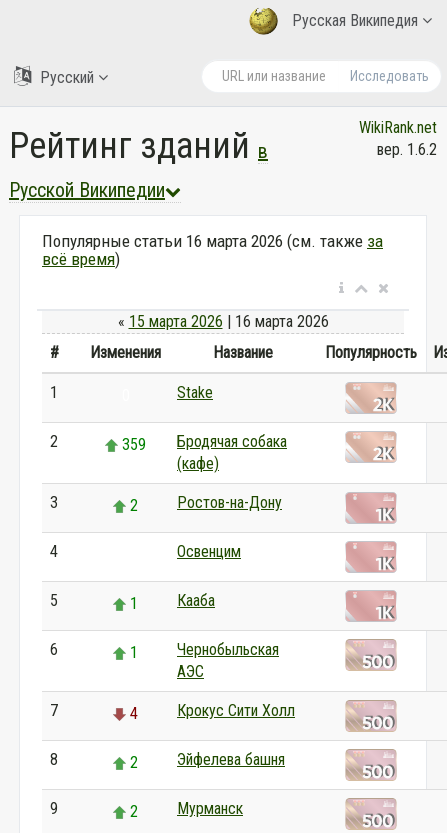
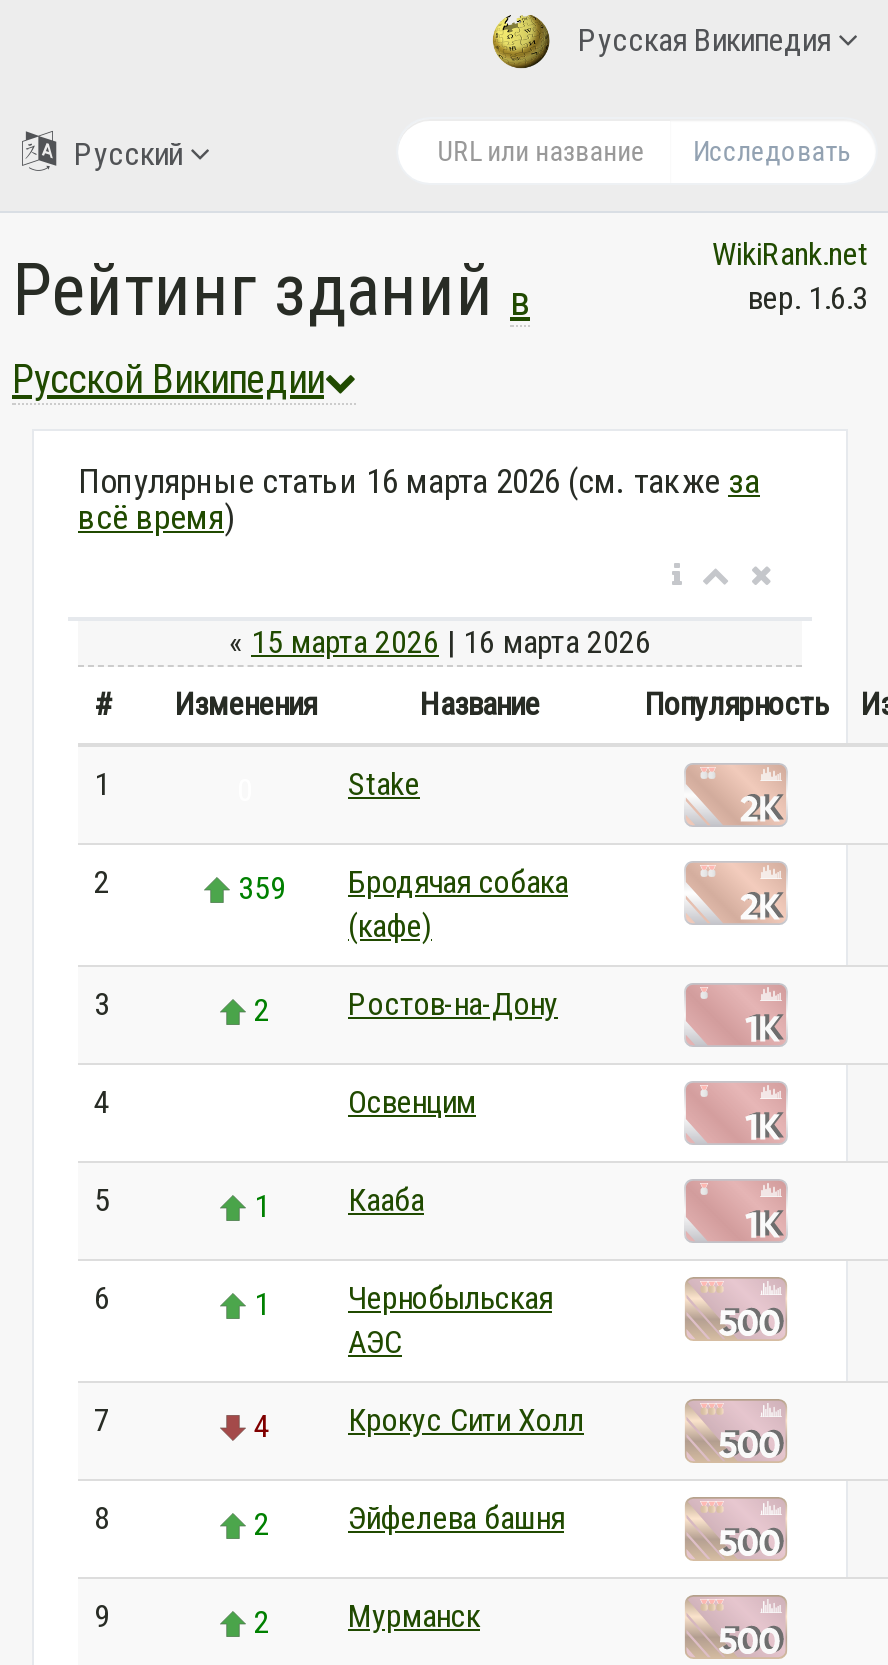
- вер. 1.6.2
+ вер. 1.6.3
